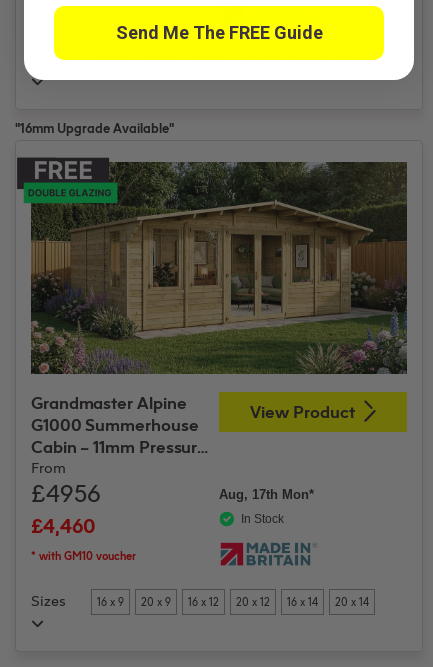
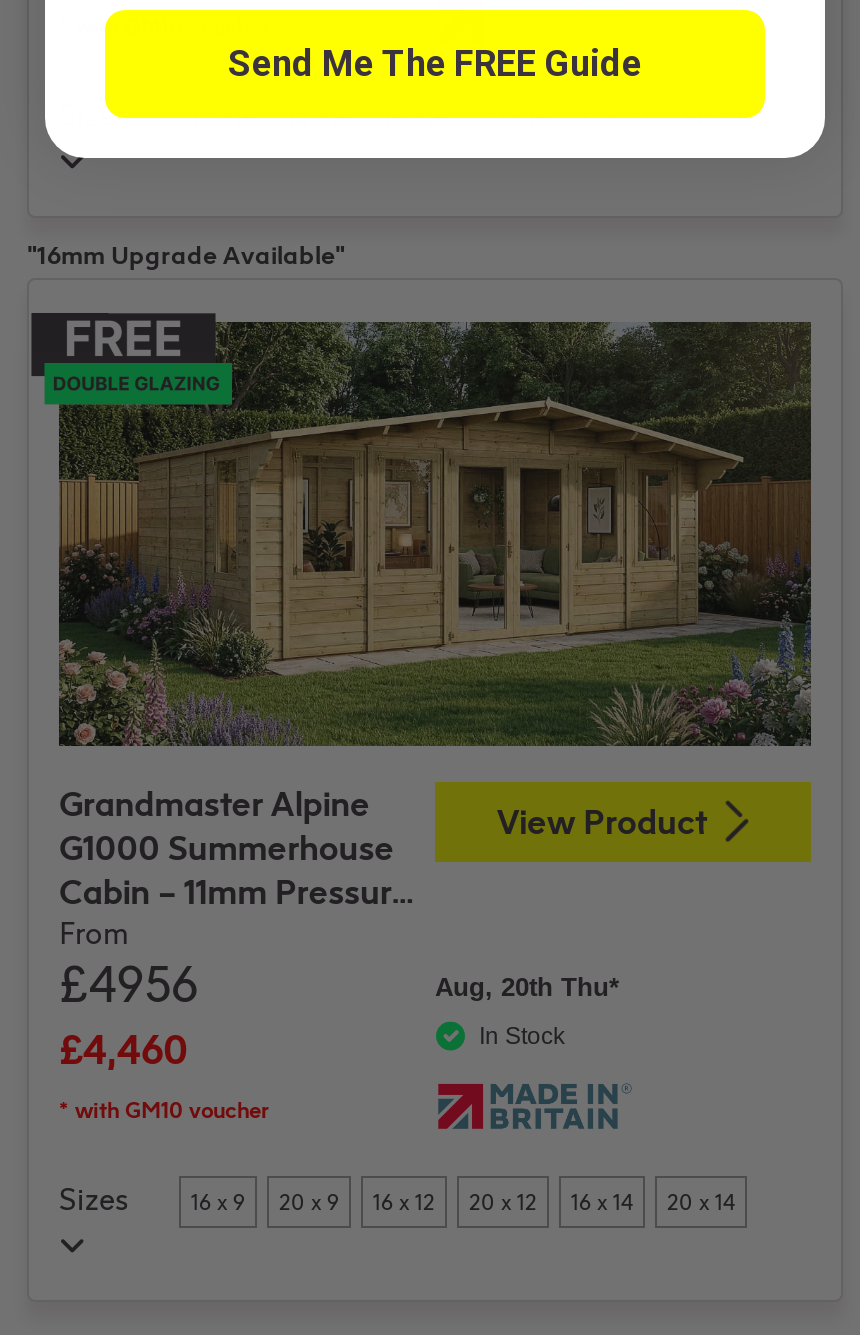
- Aug, 17th Mon*
+ Aug, 20th Thu*
